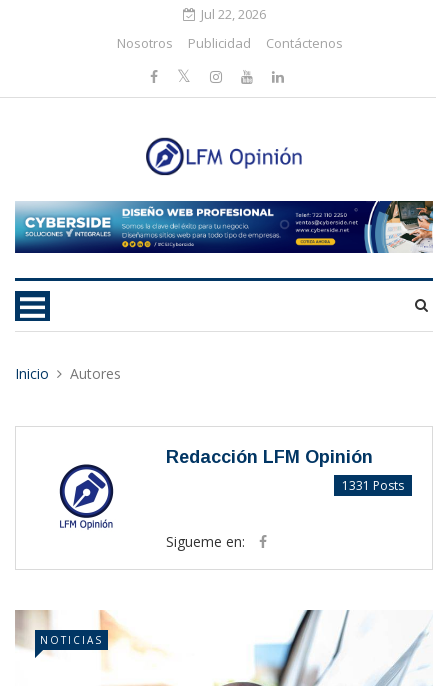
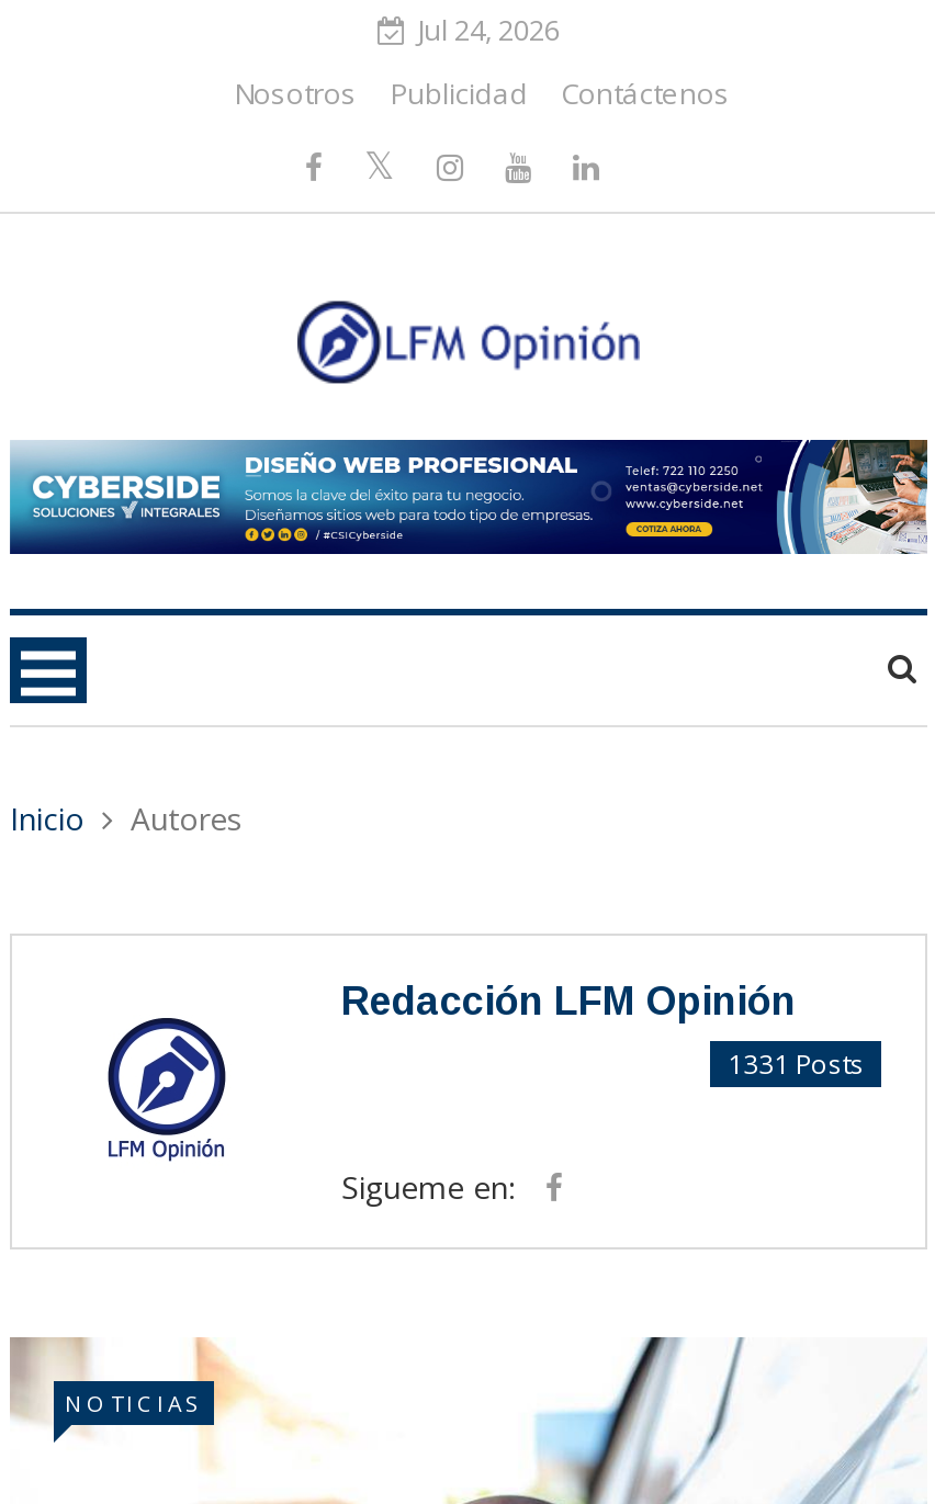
- Jul 22, 2026
+ Jul 24, 2026
